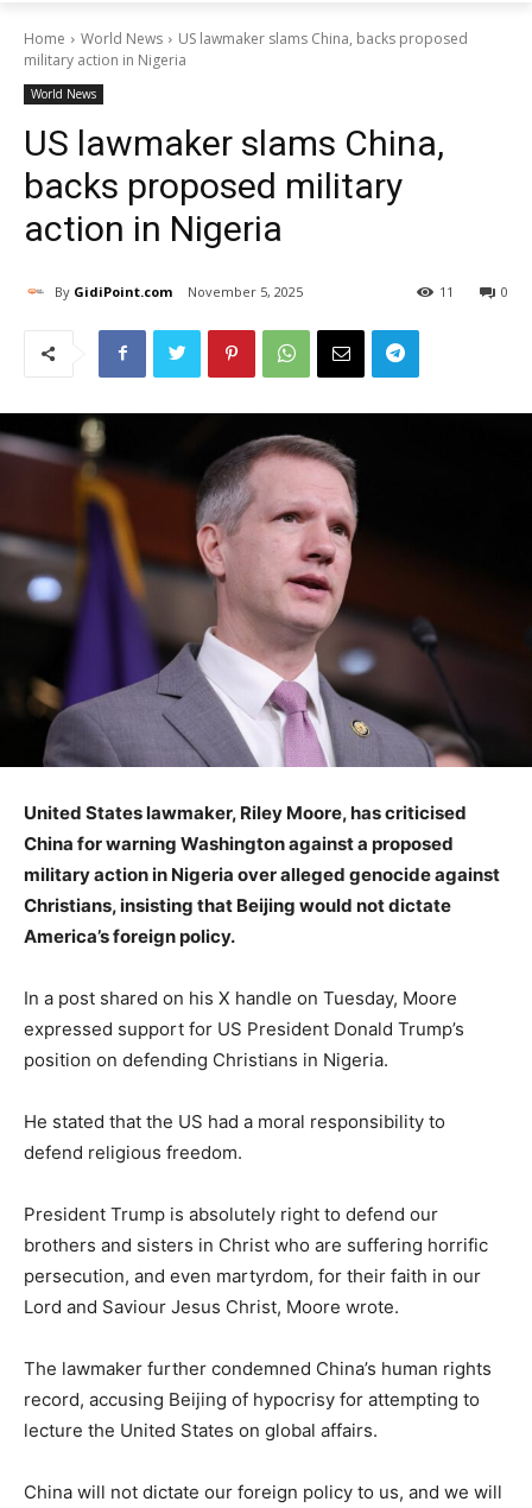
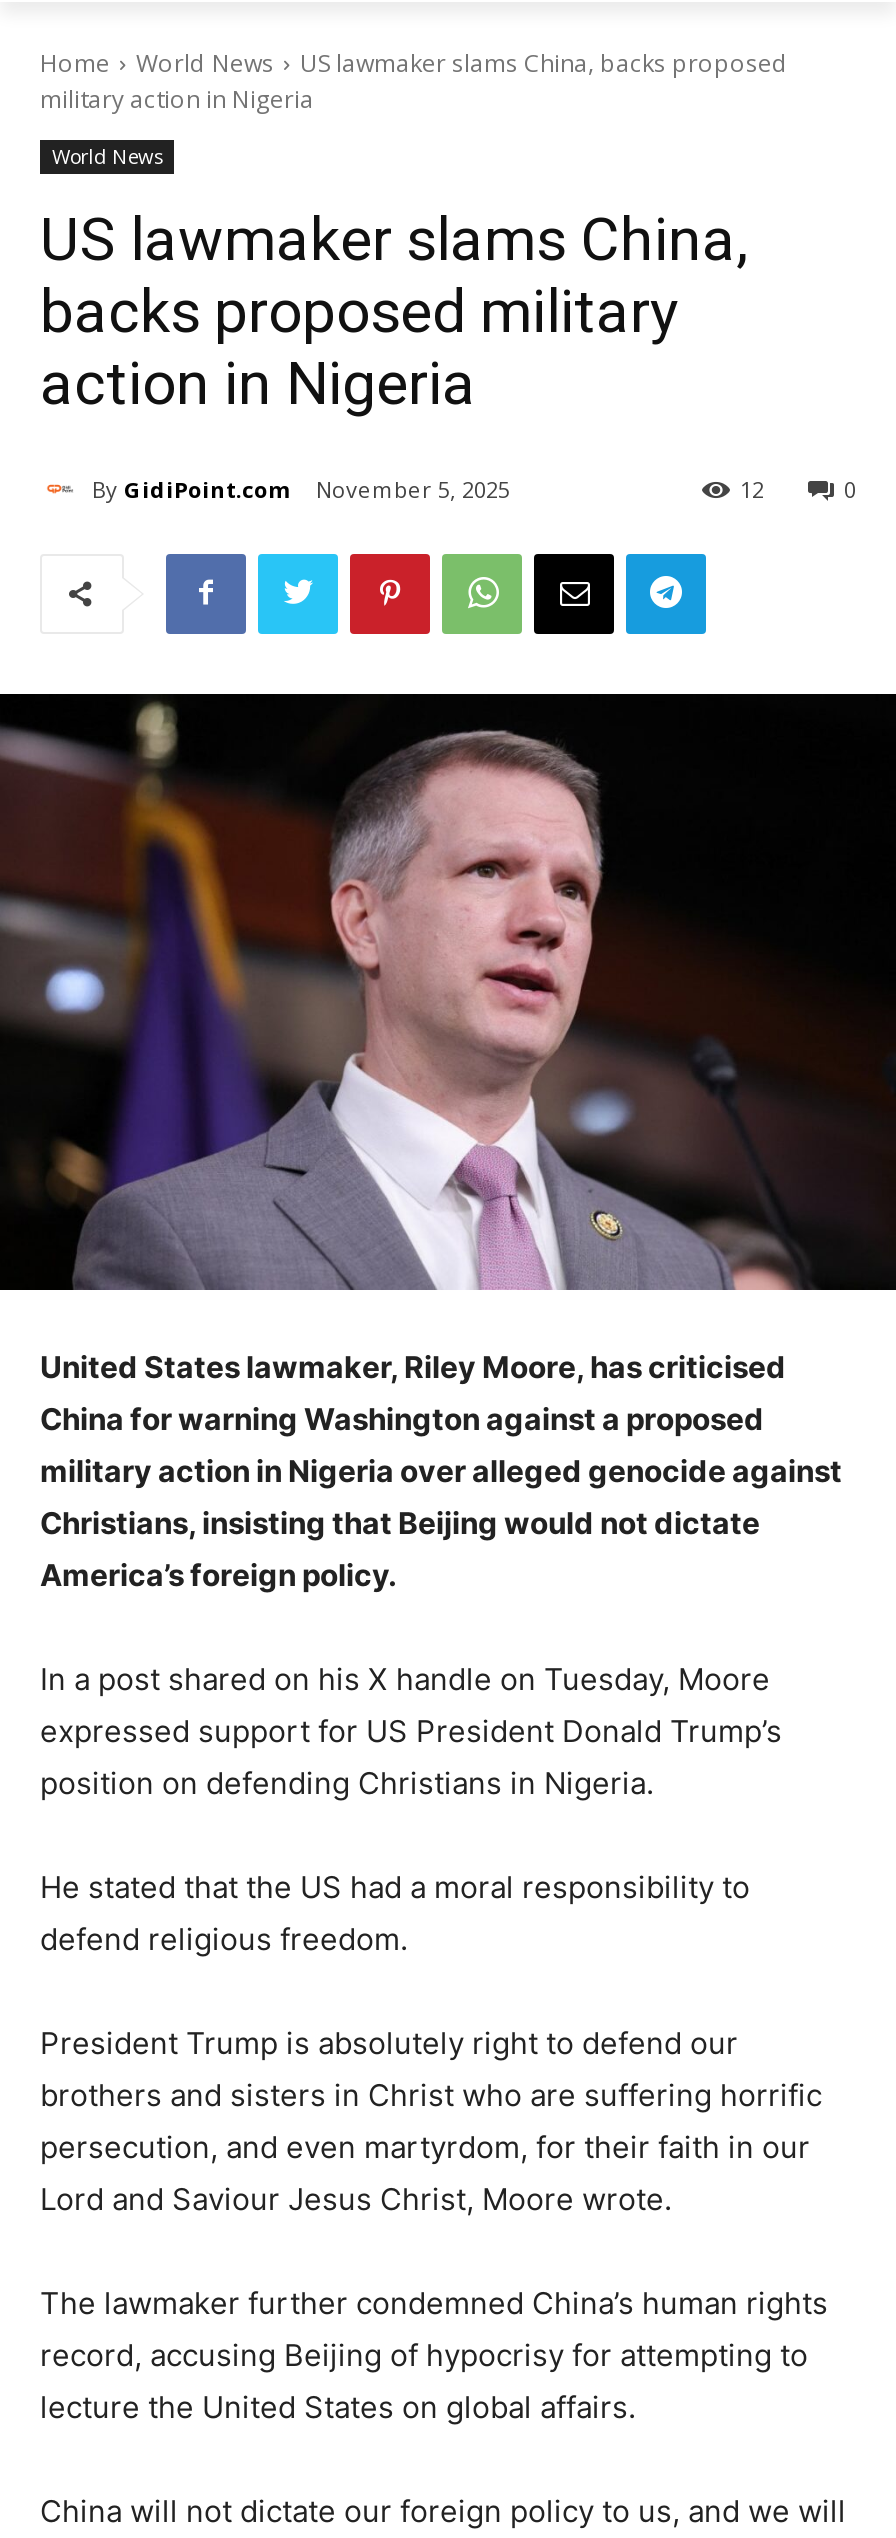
- 11
+ 12
